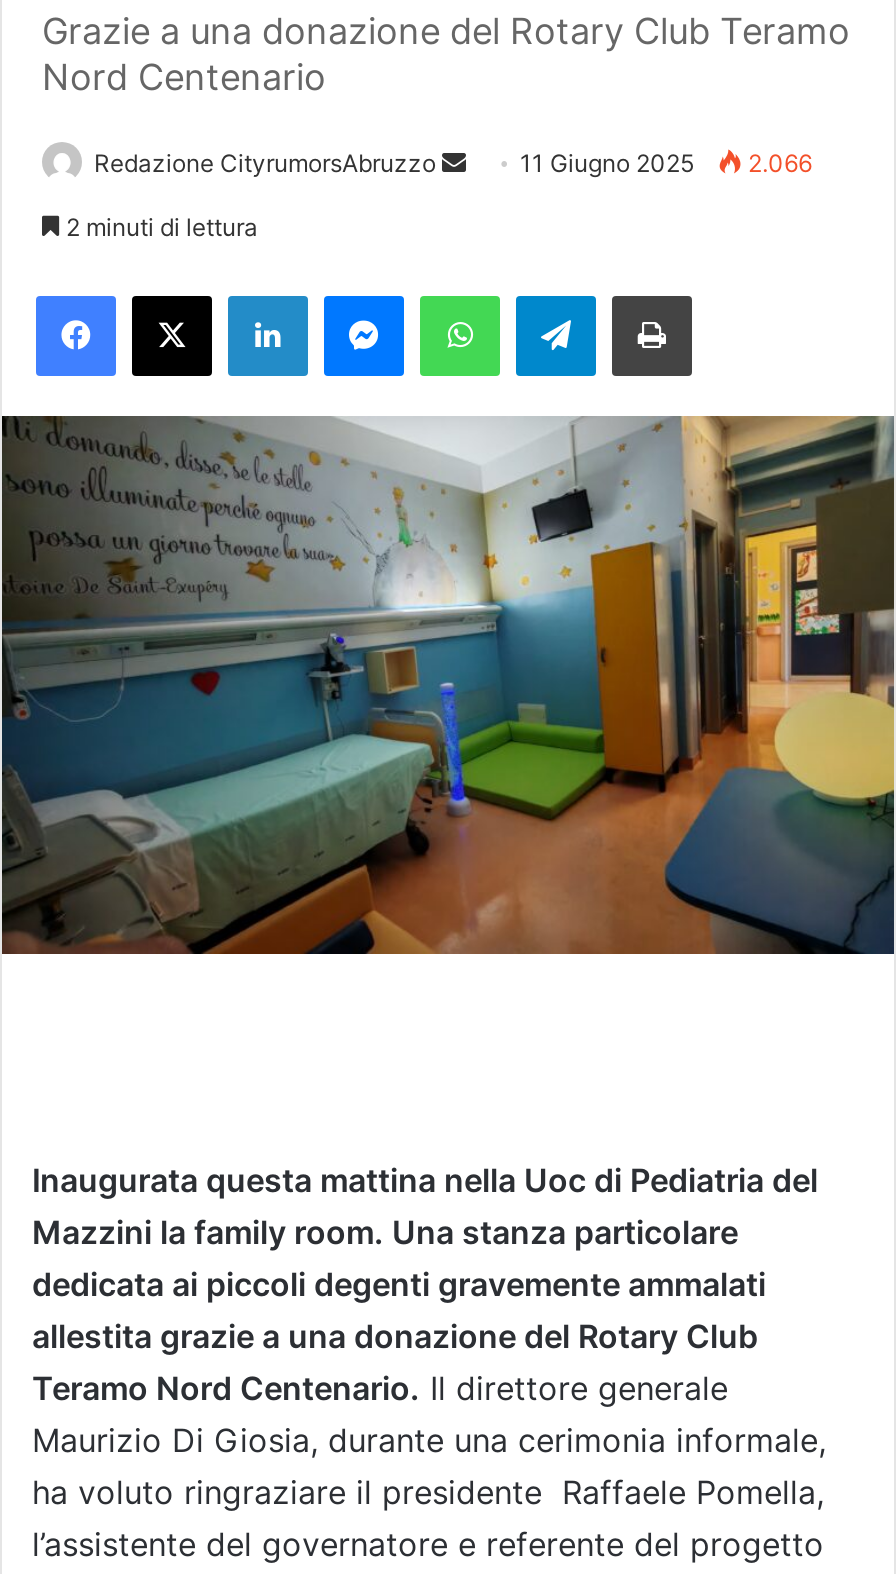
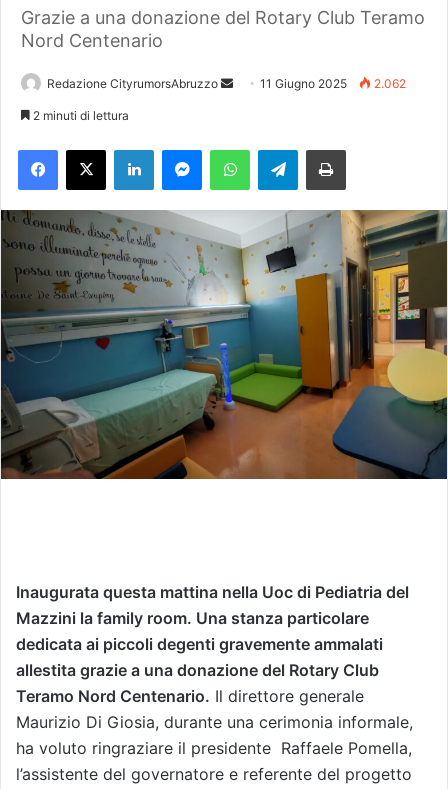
- 2.066
+ 2.062
